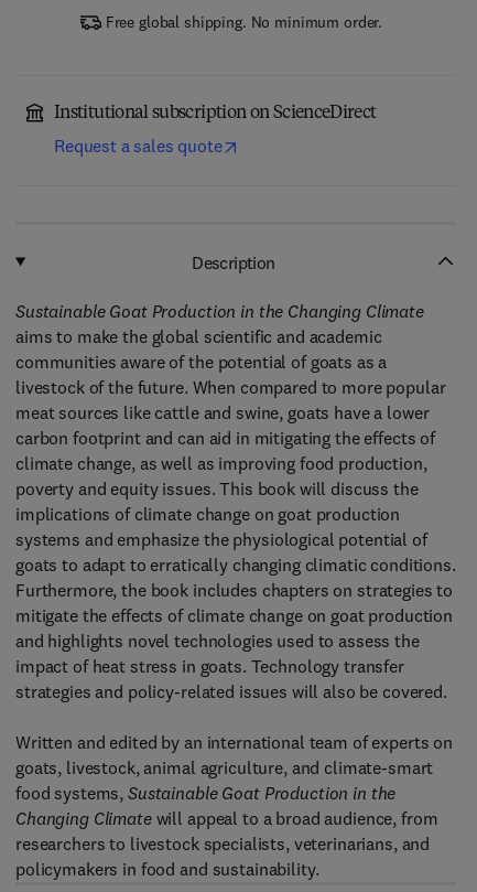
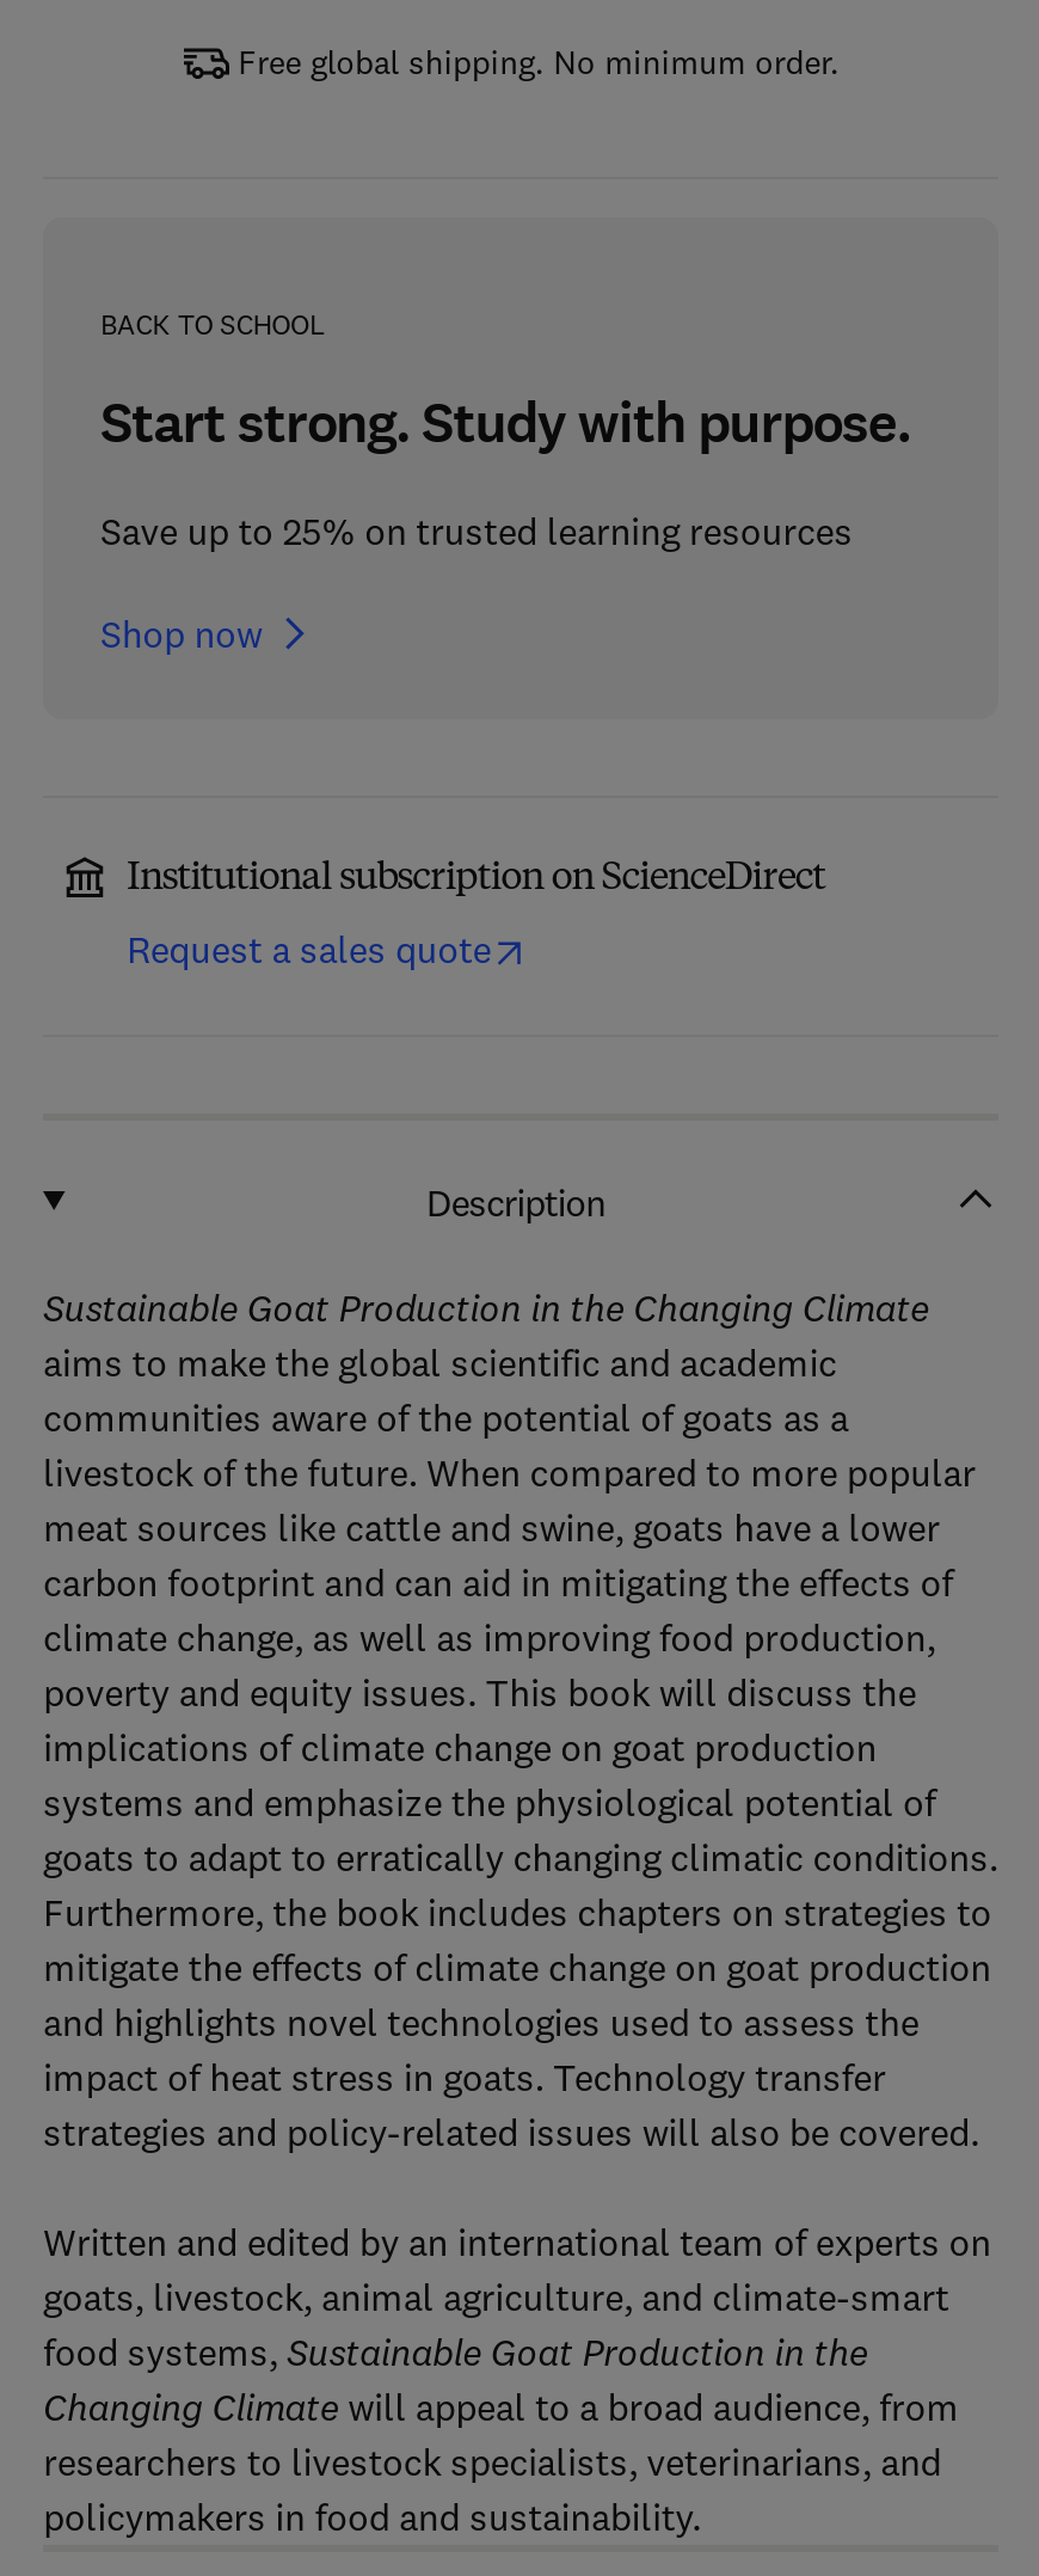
+ BACK TO SCHOOL
+ Start strong. Study with purpose.
+ Save up to 25% on trusted learning resources
+ Shop now
